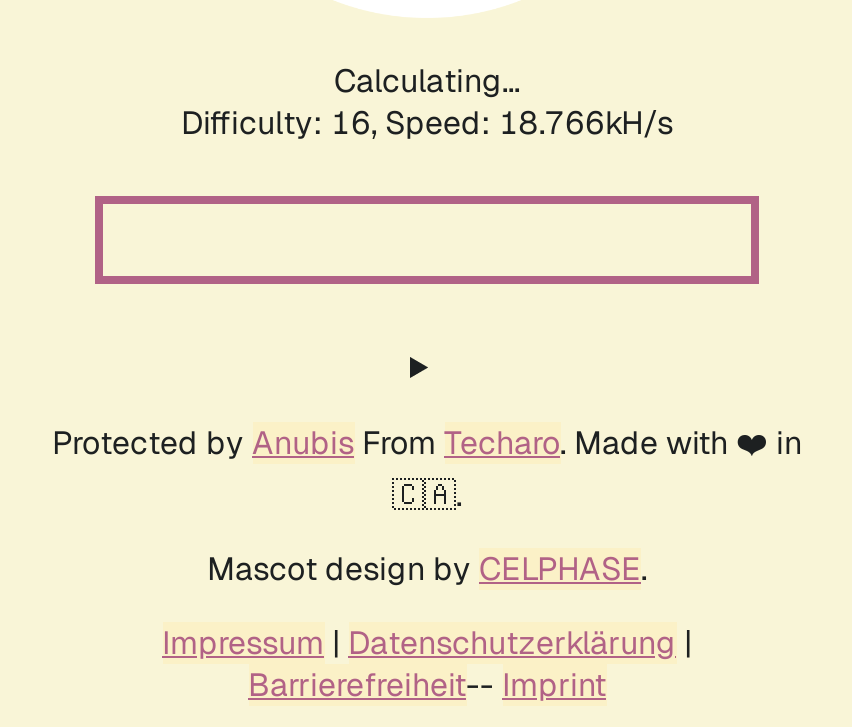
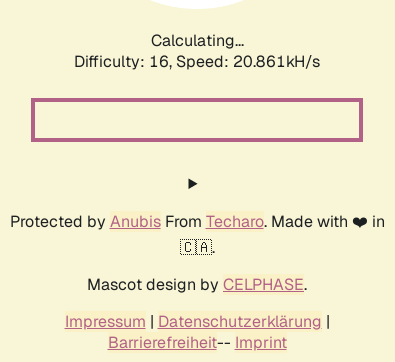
- Difficulty: 16, Speed: 18.766kH/s
+ Difficulty: 16, Speed: 20.861kH/s
